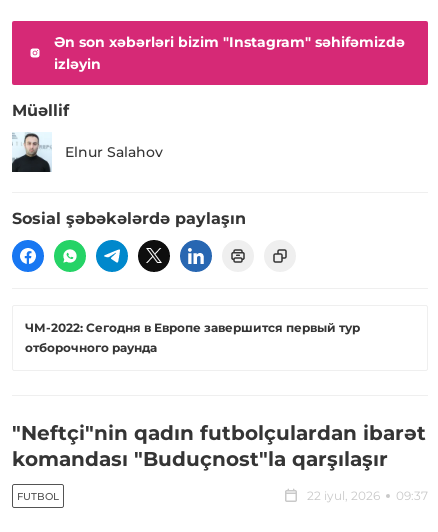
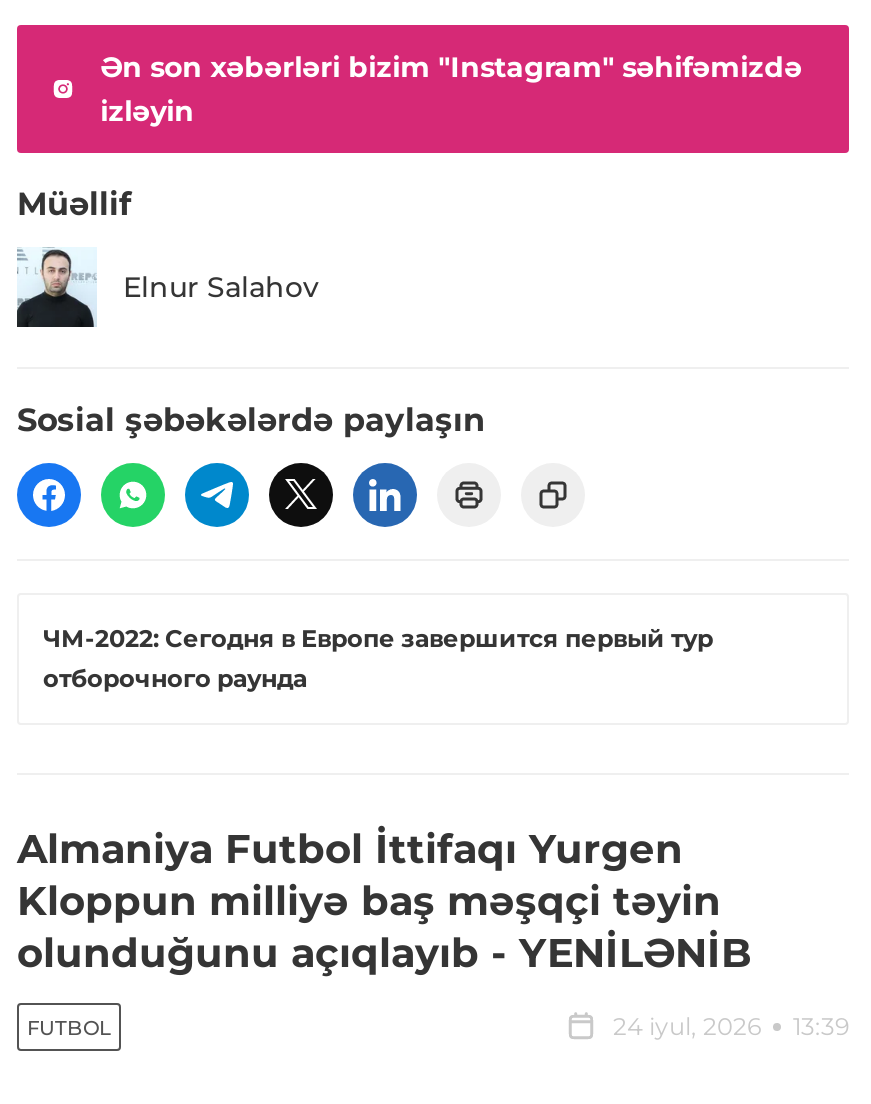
- "Neftçi"nin qadın futbolçulardan ibarət
- komandası "Buduçnost"la qarşılaşır
+ Almaniya Futbol İttifaqı Yurgen
+ Kloppun milliyə baş məşqçi təyin
+ olunduğunu açıqlayıb - YENİLƏNİB

- 22 iyul, 2026
- 09:37
+ 24 iyul, 2026
+ 13:39
